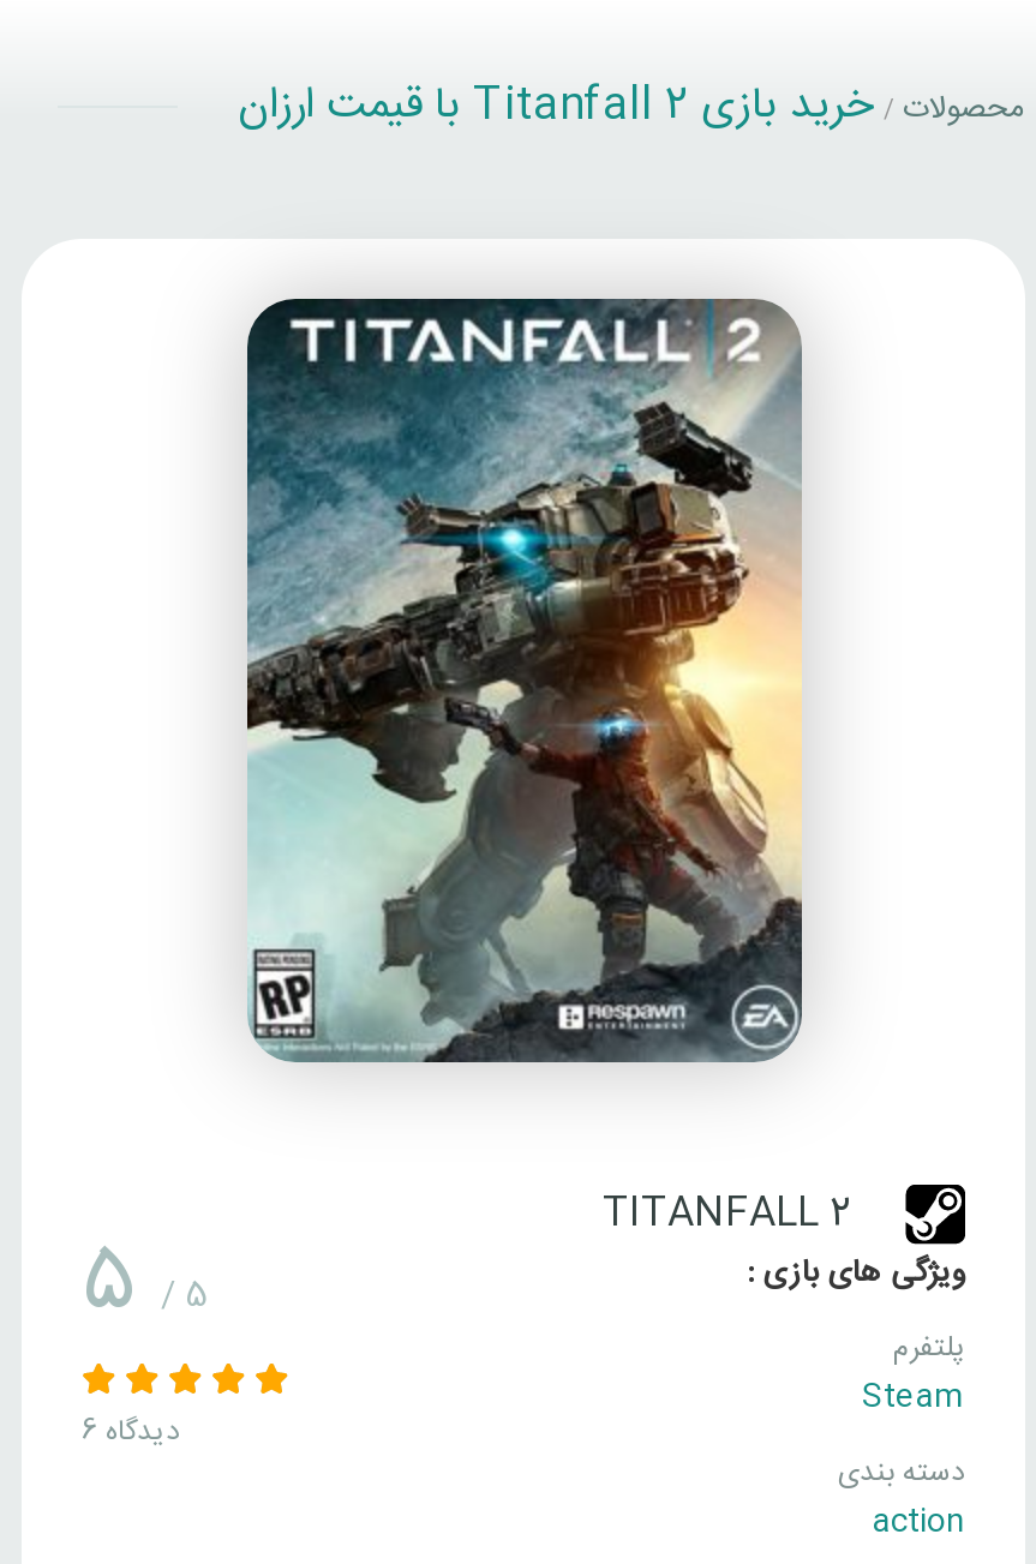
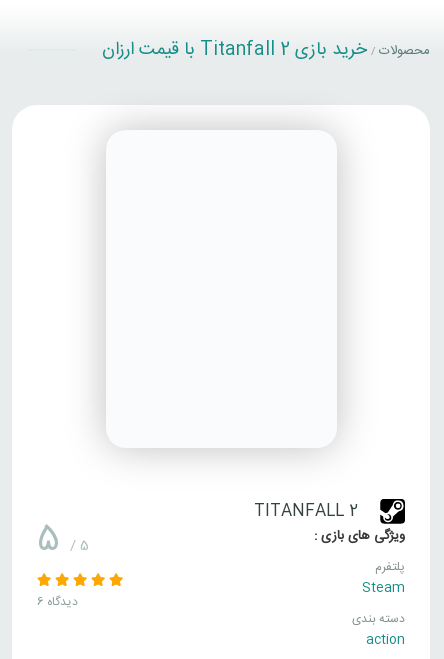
- [image]
